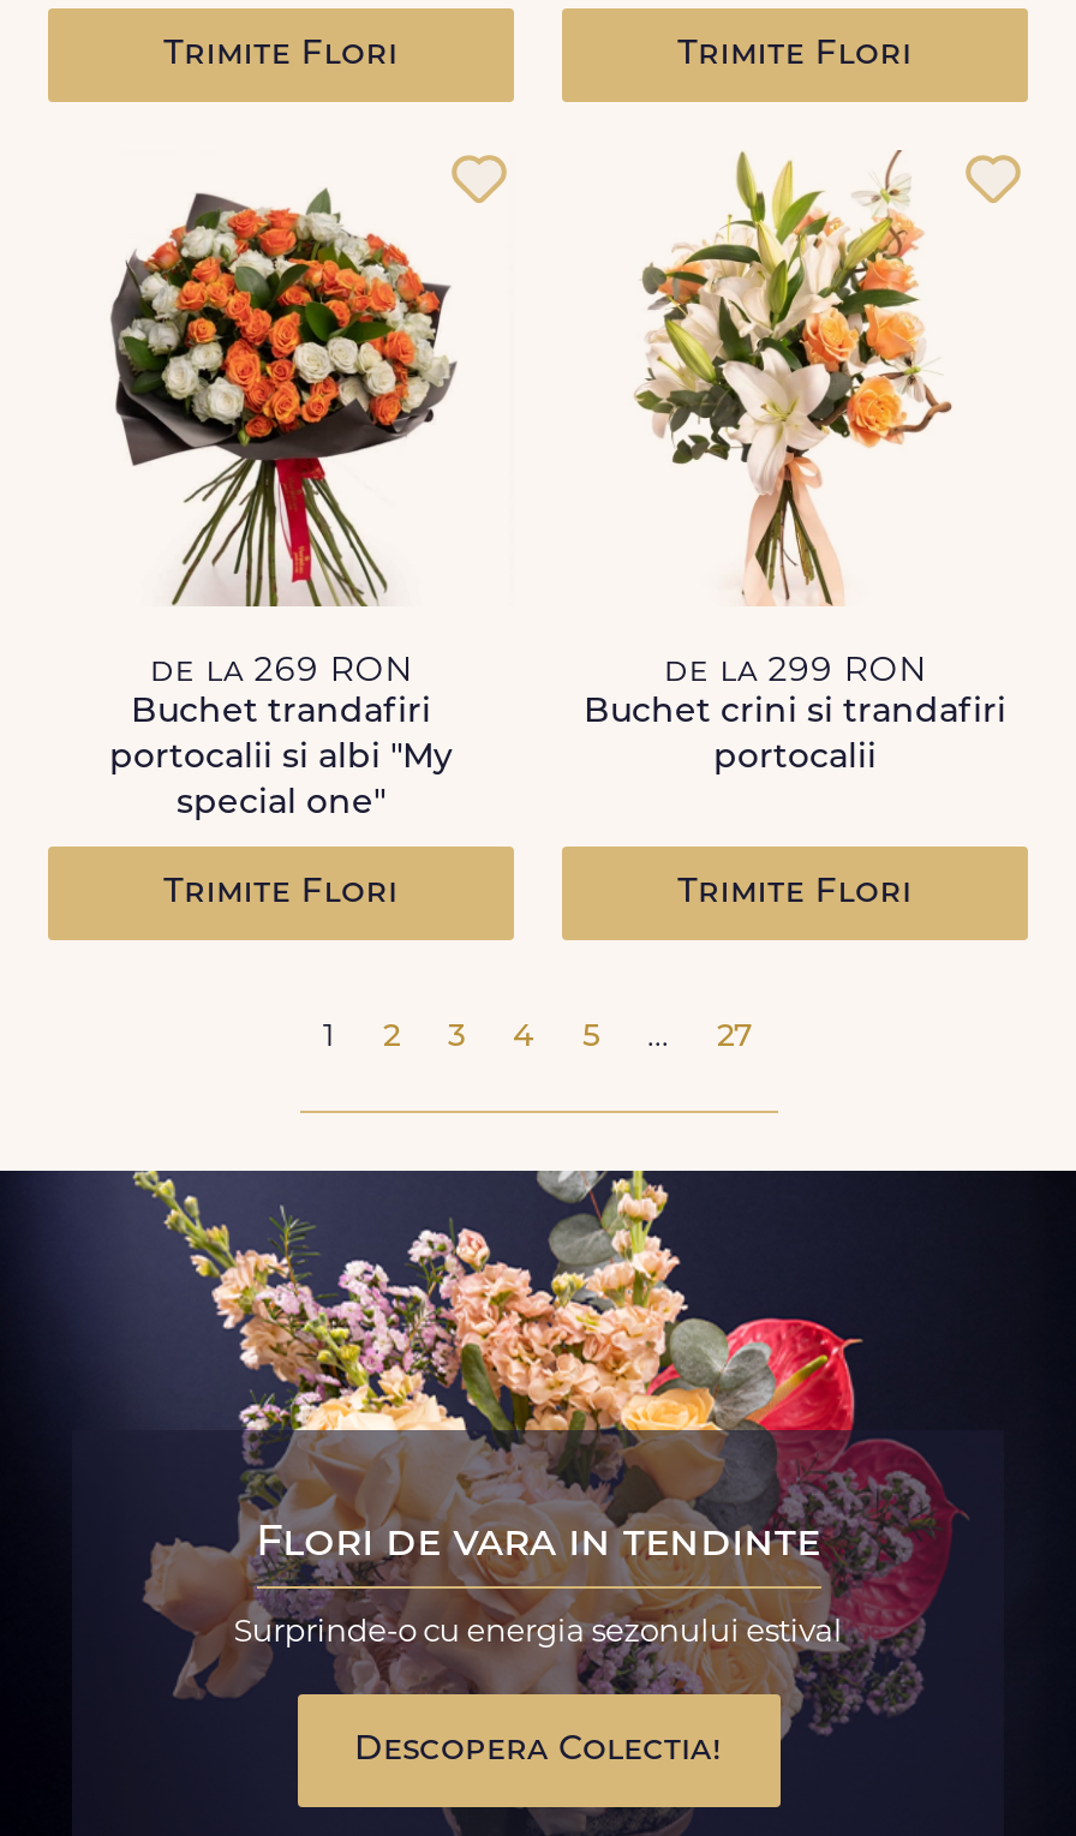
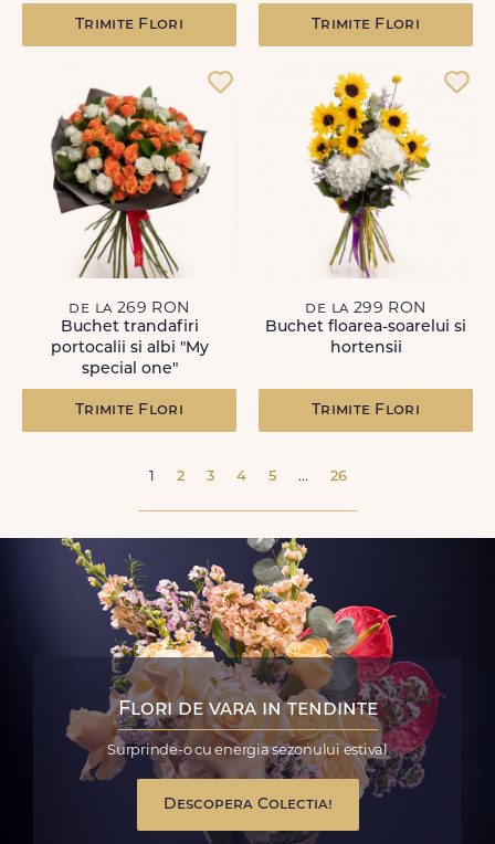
- [image]
- Buchet crini si trandafiri
- portocalii
+ [image]
+ Buchet floarea-soarelui si
+ hortensii

- 27
+ 26
